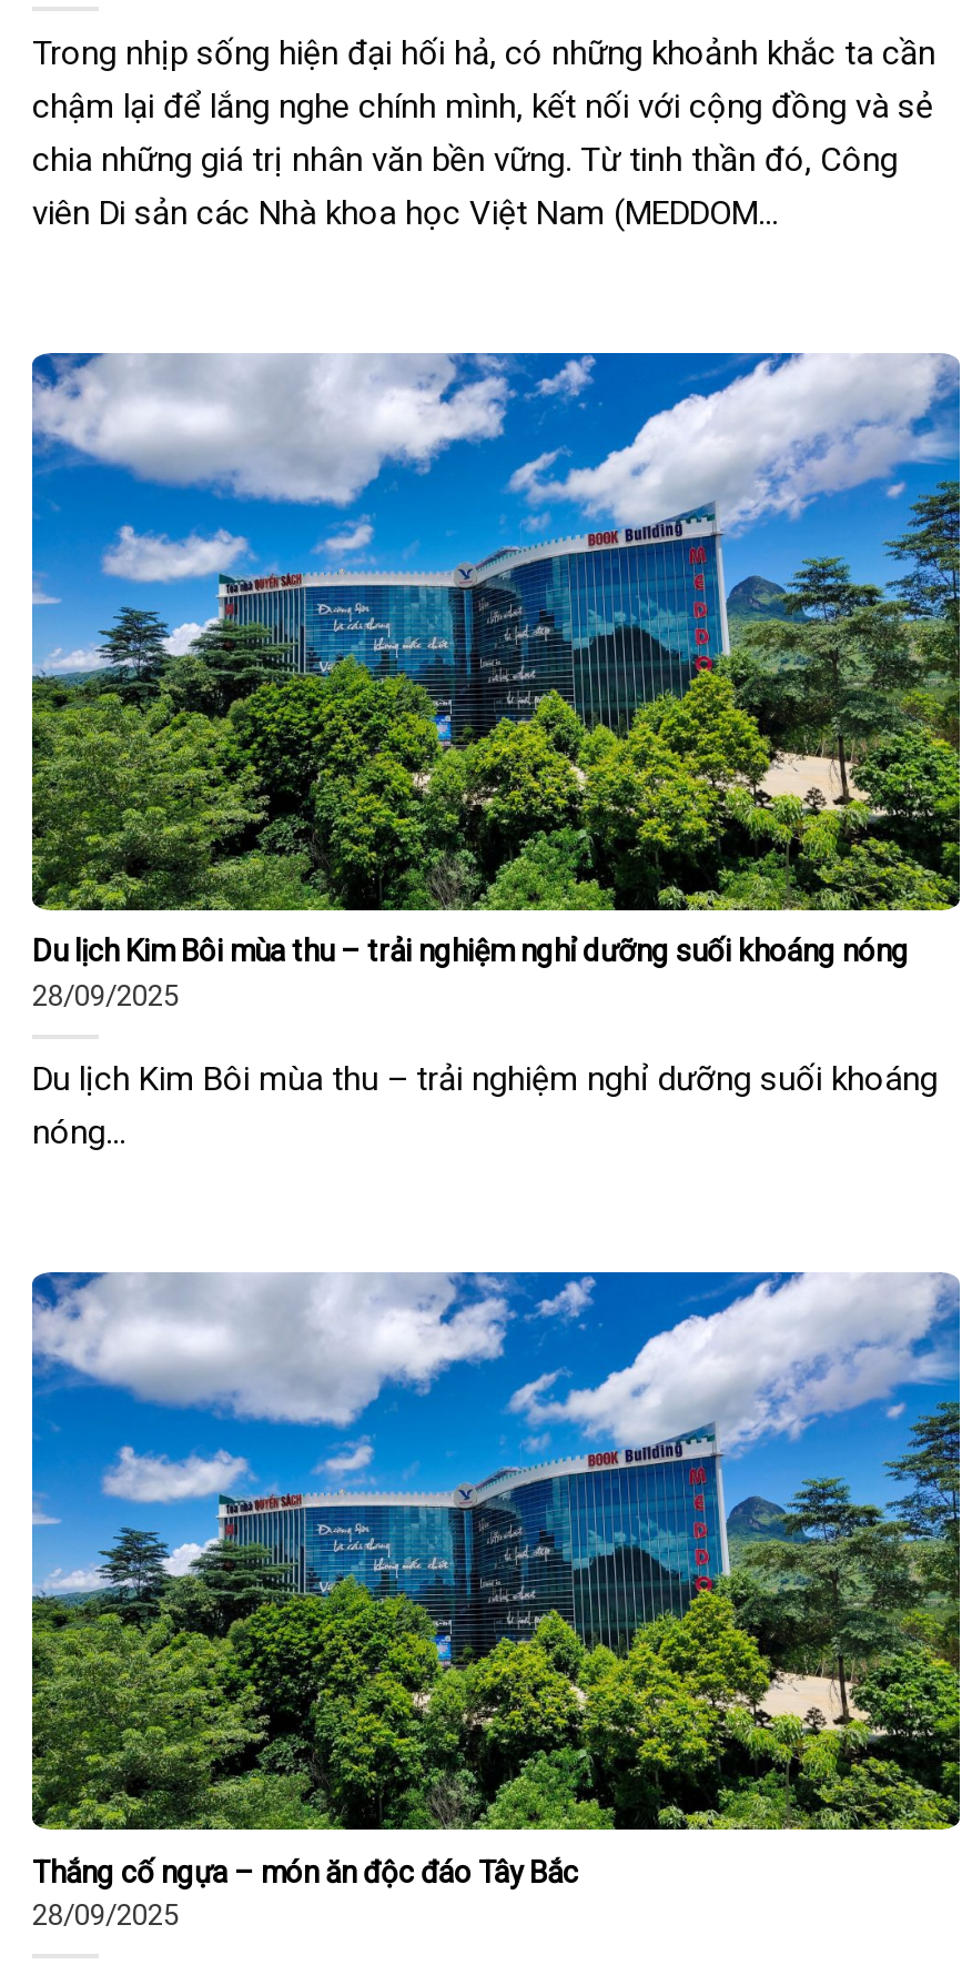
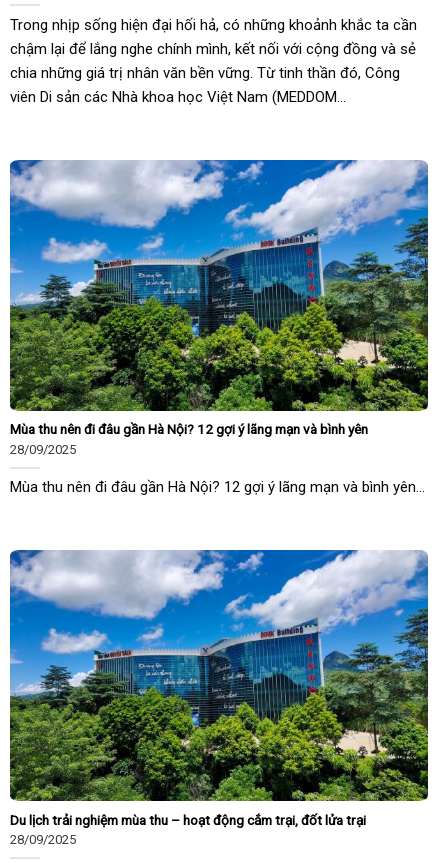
- Du lịch Kim Bôi mùa thu – trải nghiệm nghỉ dưỡng suối khoáng nóng
+ Mùa thu nên đi đâu gần Hà Nội? 12 gợi ý lãng mạn và bình yên

- Du lịch Kim Bôi mùa thu – trải nghiệm nghỉ dưỡng suối khoáng
- nóng...
+ Mùa thu nên đi đâu gần Hà Nội? 12 gợi ý lãng mạn và bình yên...

- Thắng cố ngựa – món ăn độc đáo Tây Bắc
+ Du lịch trải nghiệm mùa thu – hoạt động cắm trại, đốt lửa trại
